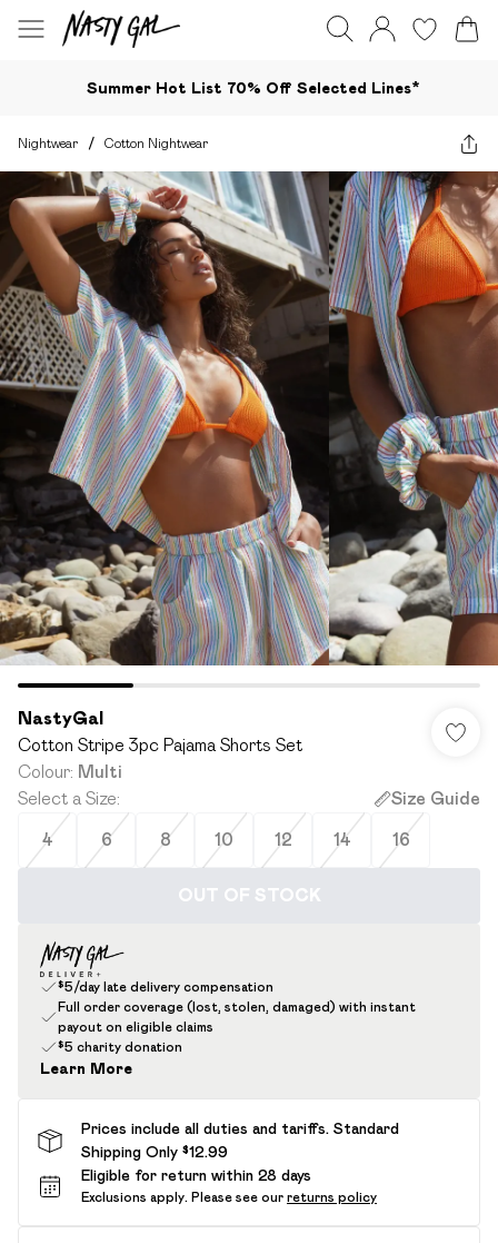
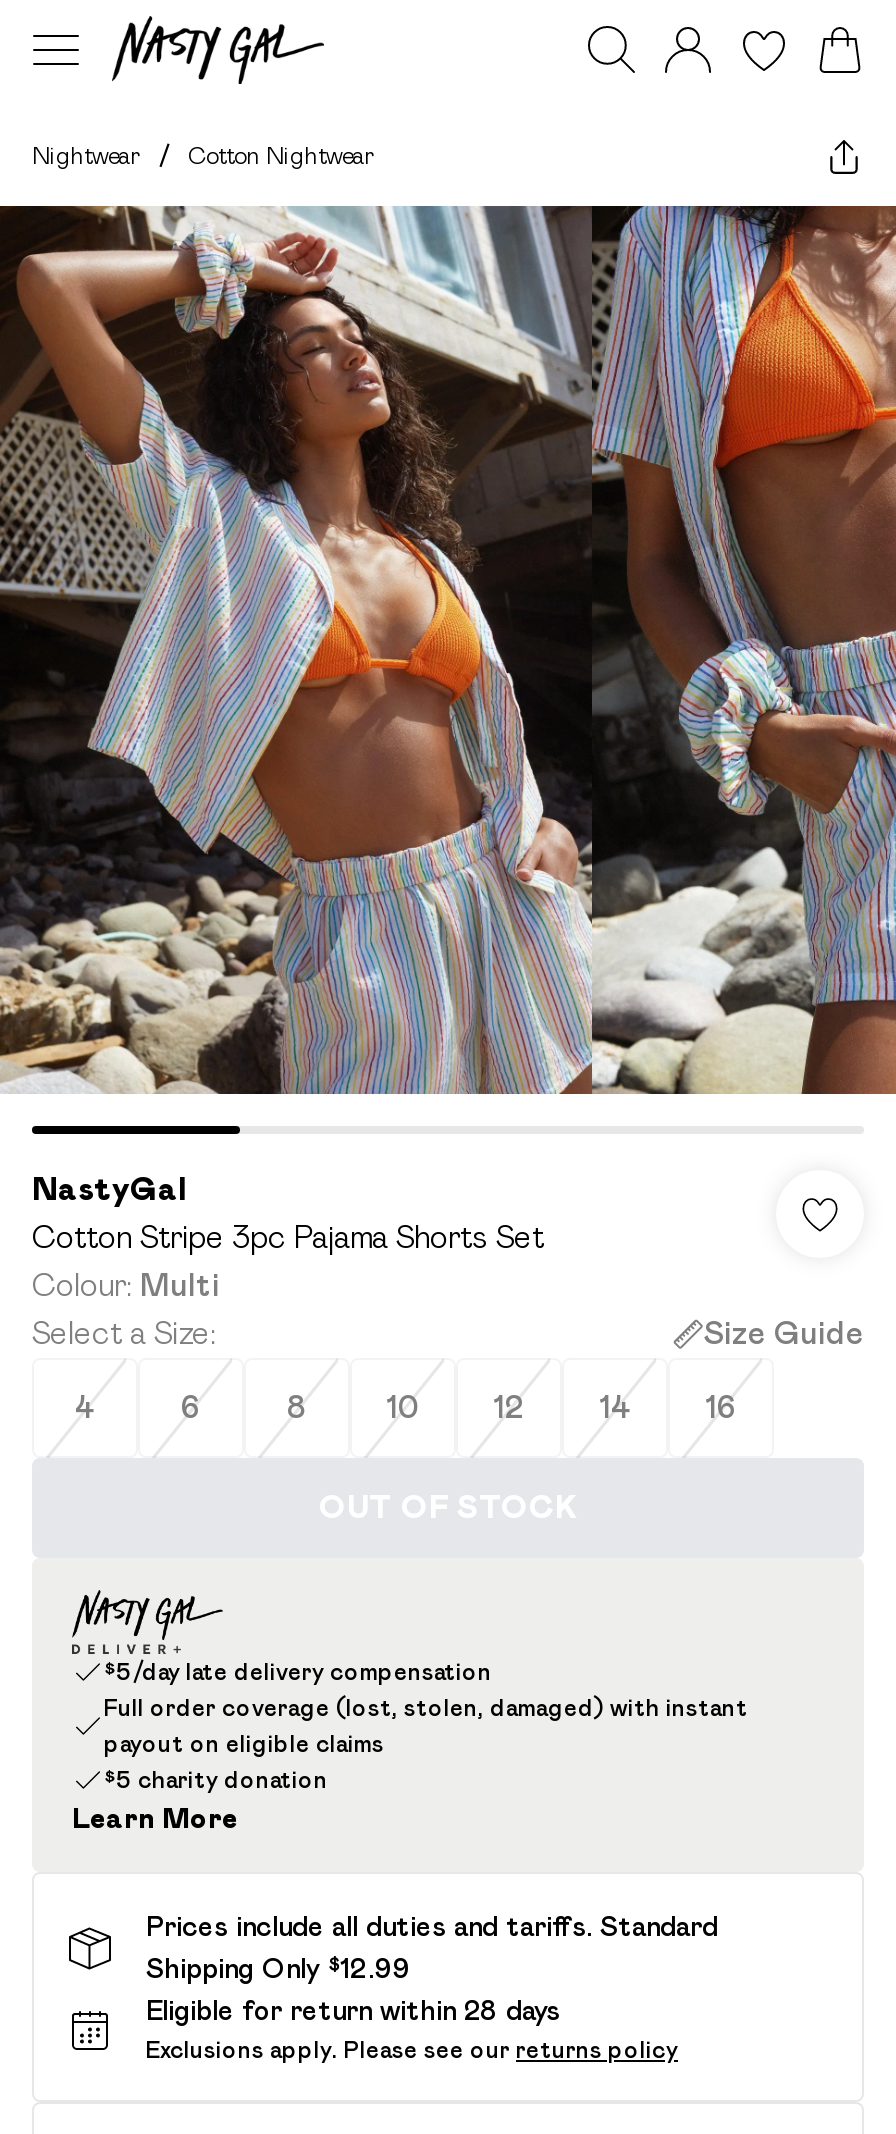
- Summer Hot List 70% Off Selected Lines*
